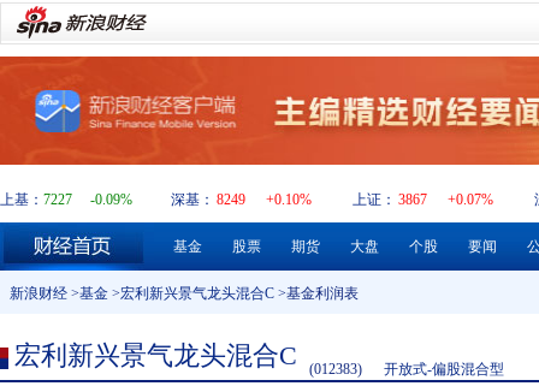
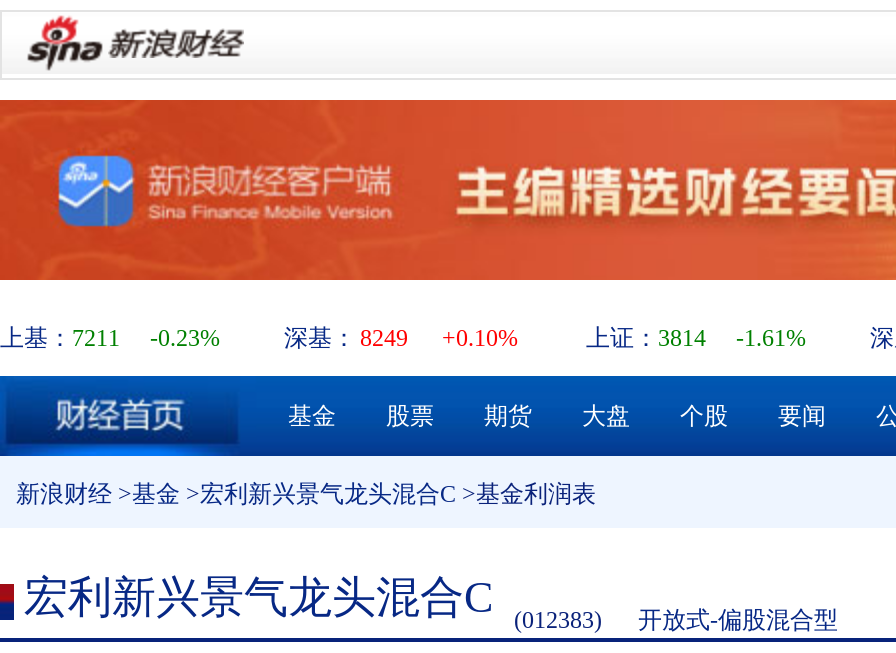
- 上基：7227
+ 上基：7211

- -0.09%
+ -0.23%

- 上证： 3867
+ 上证：3814

- +0.07%
+ -1.61%
